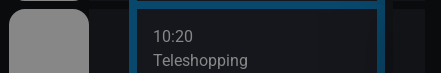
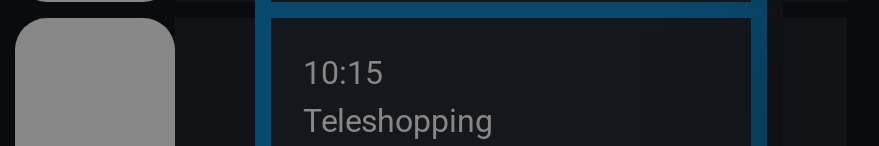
- 10:20
+ 10:15
